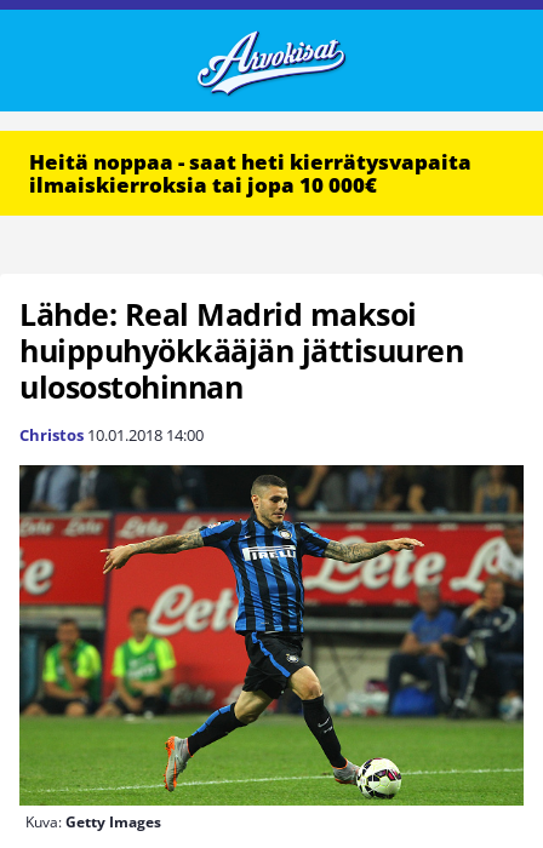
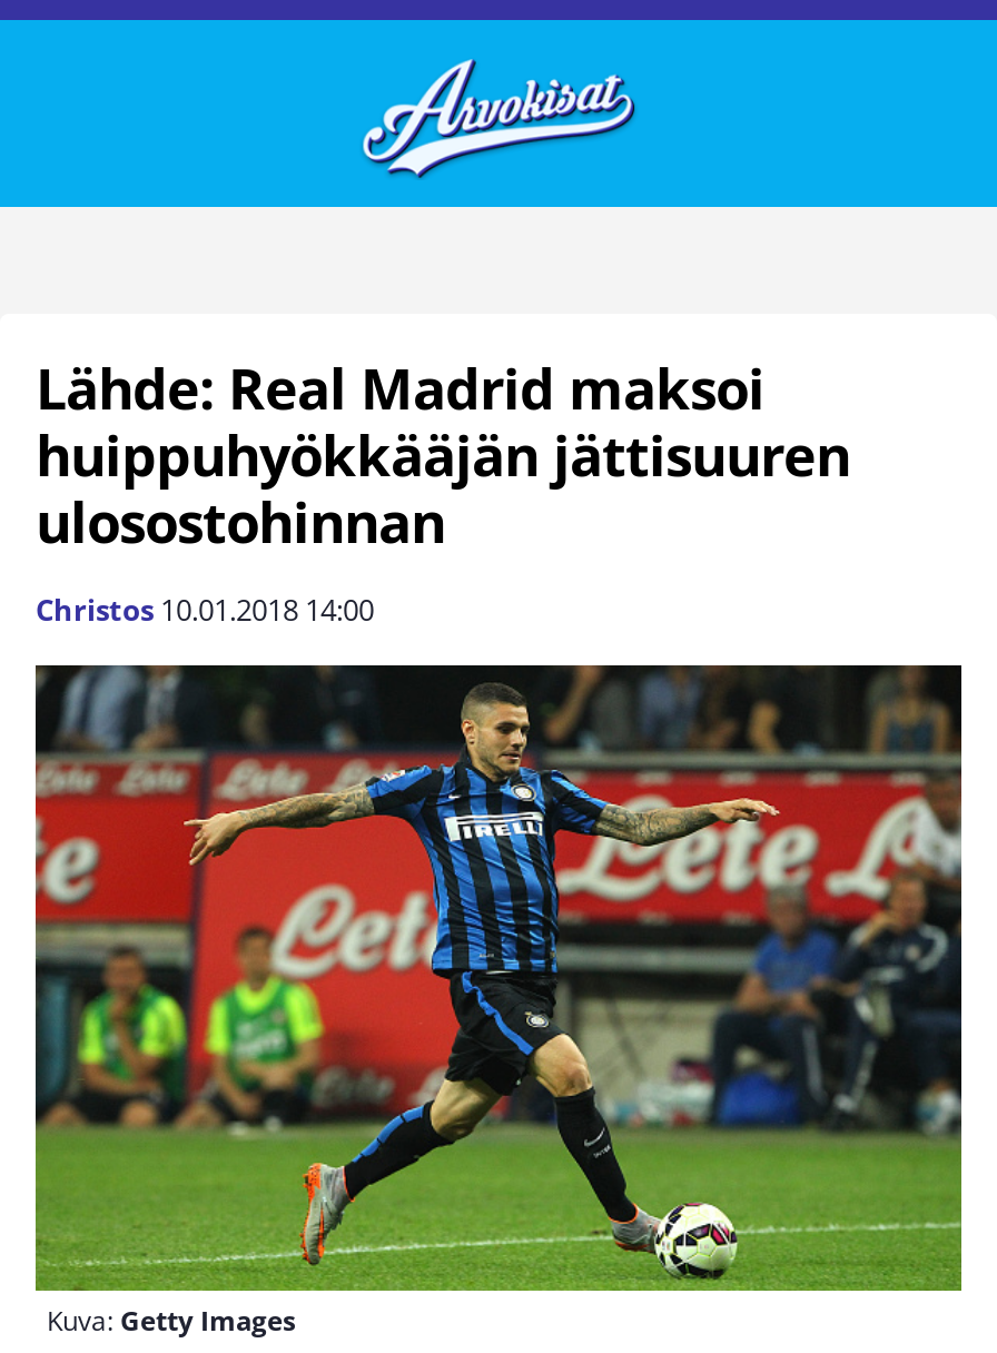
- Heitä noppaa - saat heti kierrätysvapaita
- ilmaiskierroksia tai jopa 10 000€
